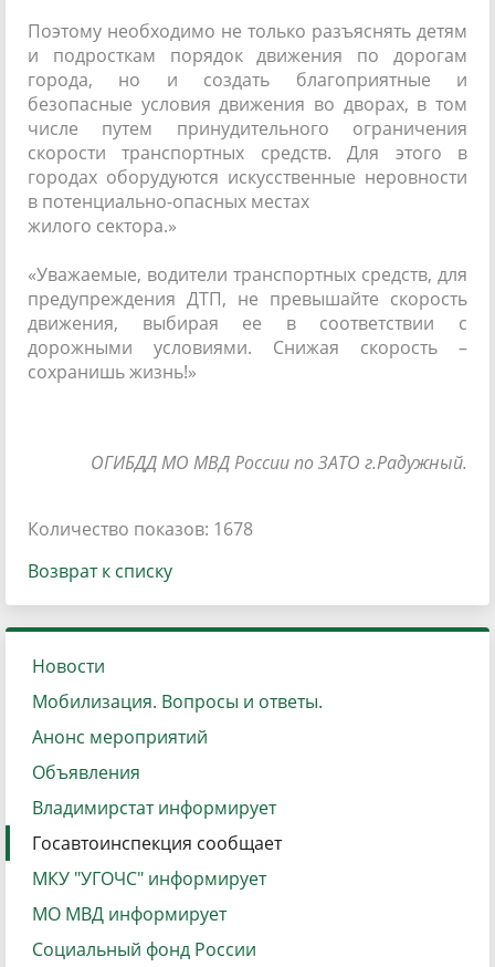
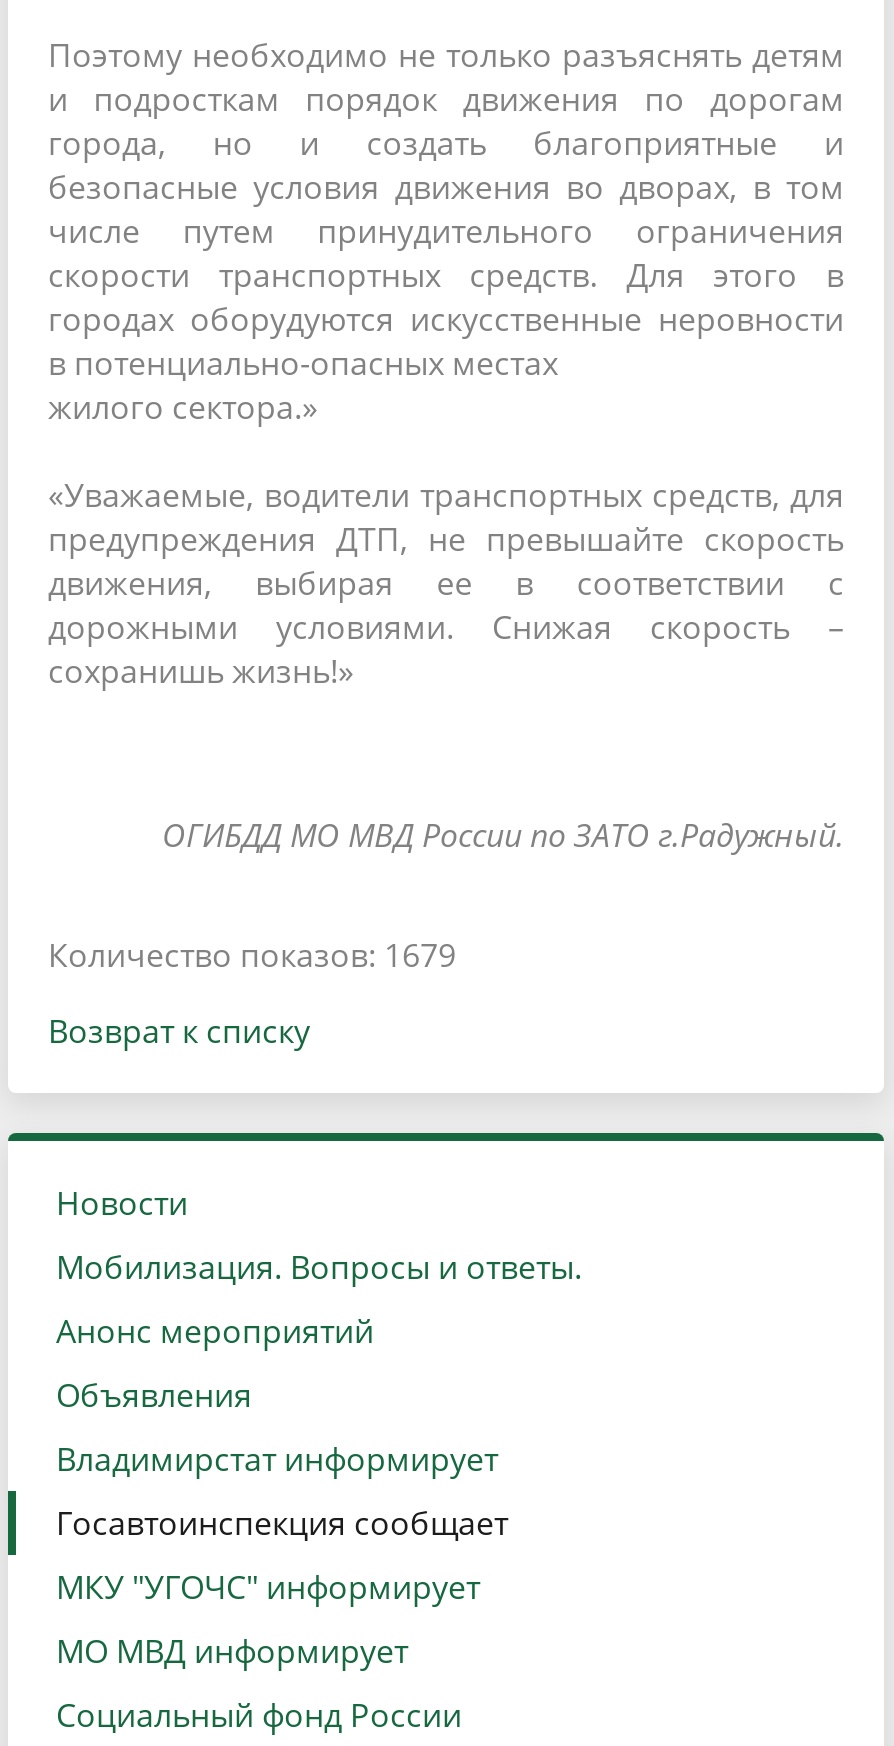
- Количество показов: 1678
+ Количество показов: 1679
